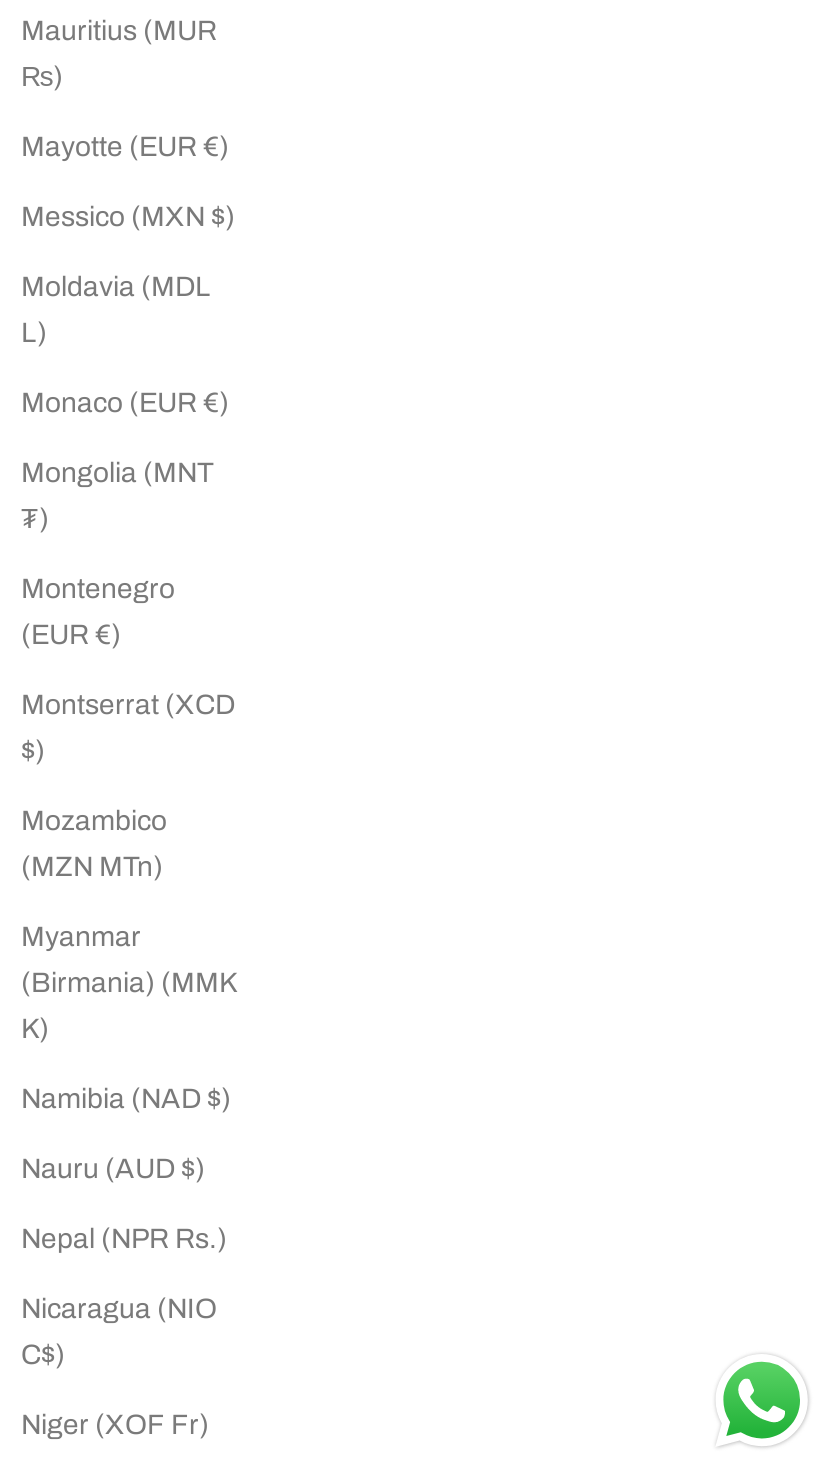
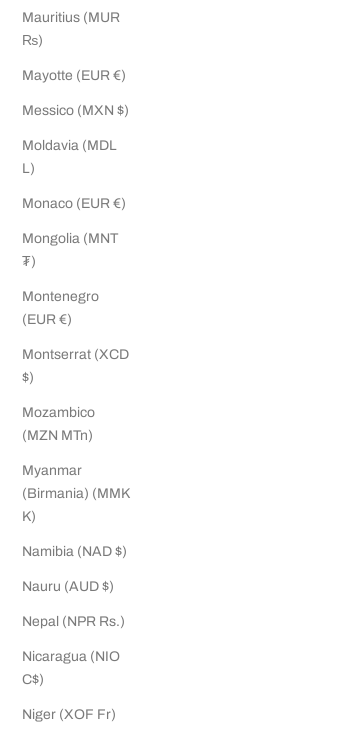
- [image]
